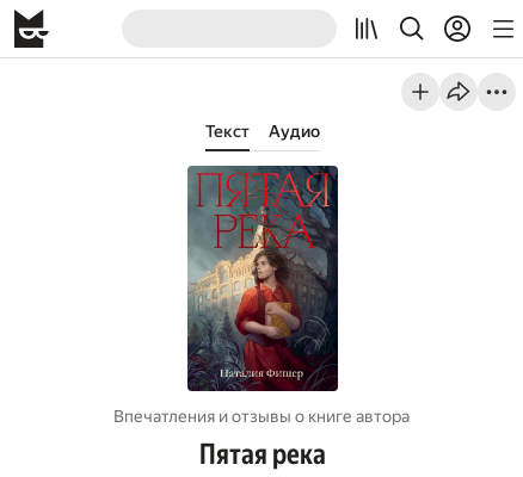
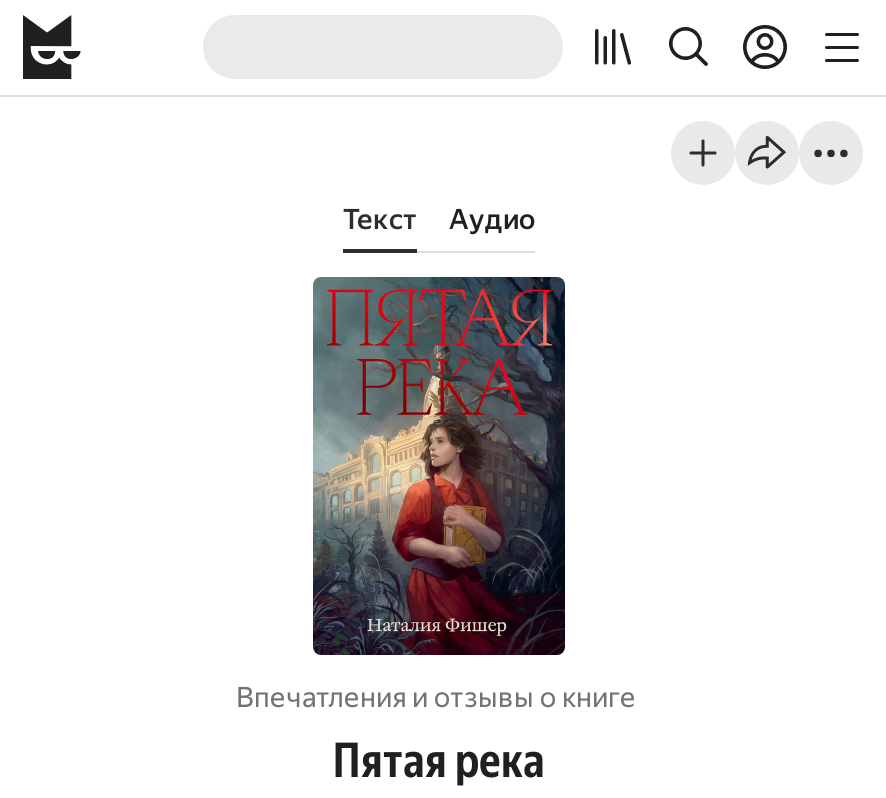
- Впечатления и отзывы о книге автора
+ Впечатления и отзывы о книге
